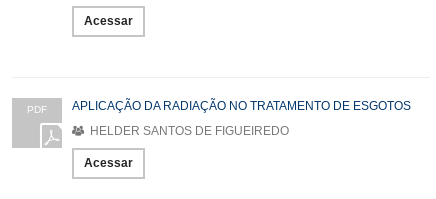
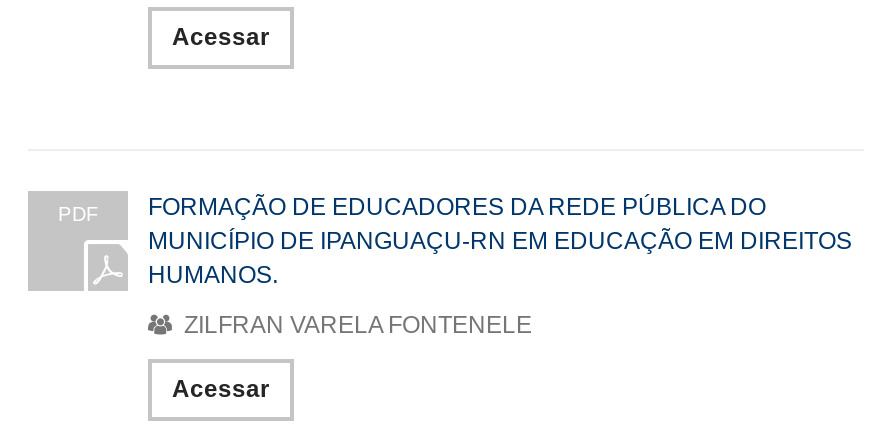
- APLICAÇÃO DA RADIAÇÃO NO TRATAMENTO DE ESGOTOS
+ FORMAÇÃO DE EDUCADORES DA REDE PÚBLICA DO
+ MUNICÍPIO DE IPANGUAÇU-RN EM EDUCAÇÃO EM DIREITOS
+ HUMANOS.

- HELDER SANTOS DE FIGUEIREDO
+ ZILFRAN VARELA FONTENELE
